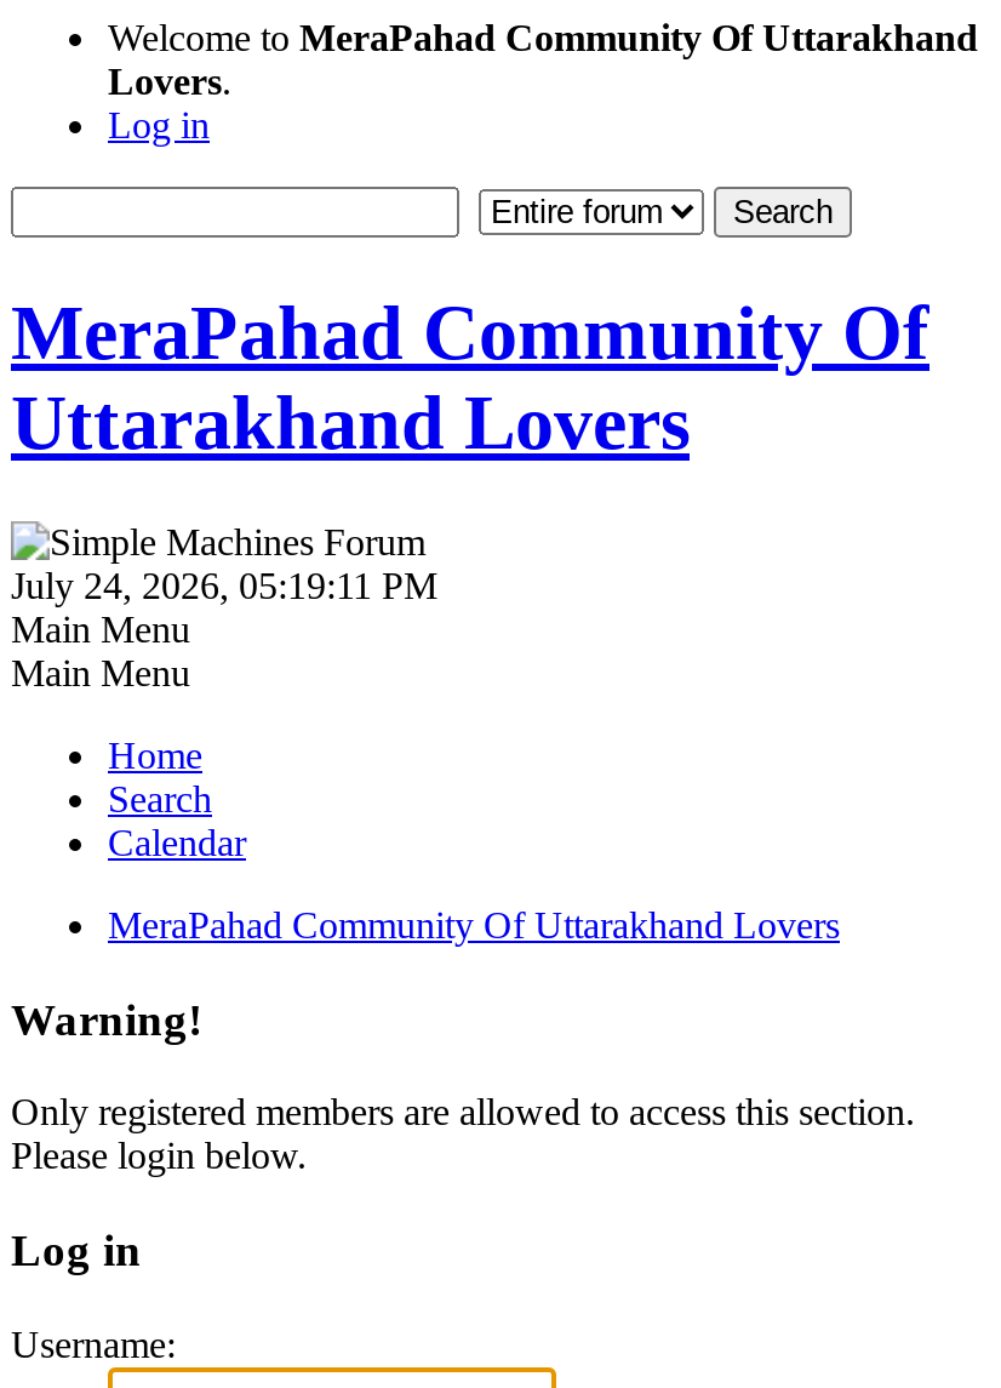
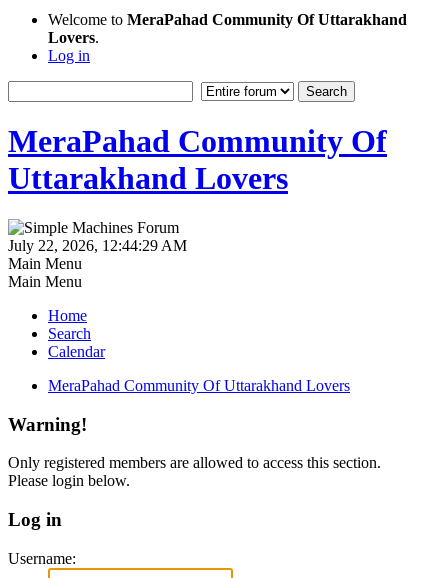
- July 24, 2026, 05:19:11 PM
+ July 22, 2026, 12:44:29 AM
